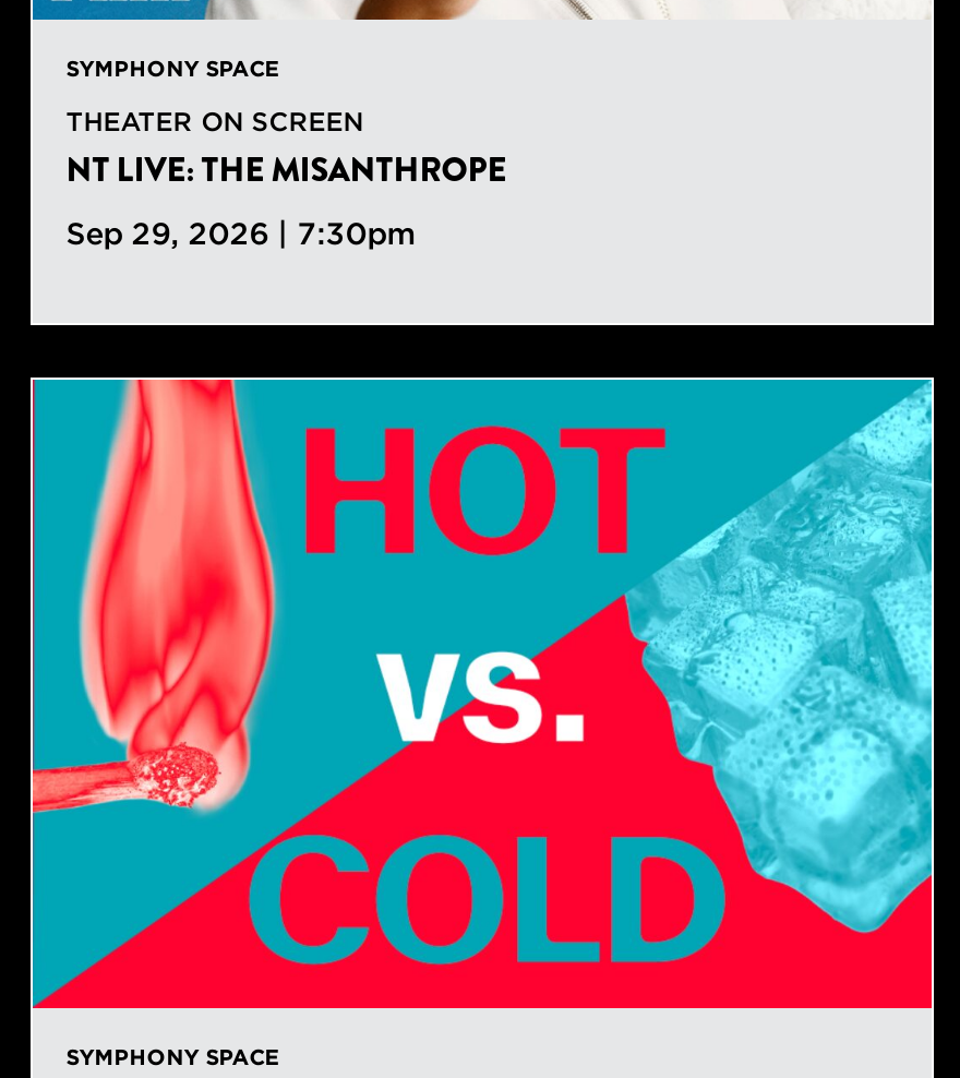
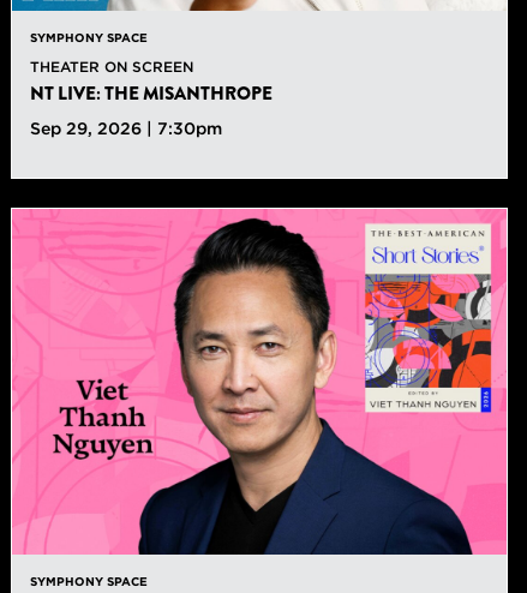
- [image]
+ [image]
